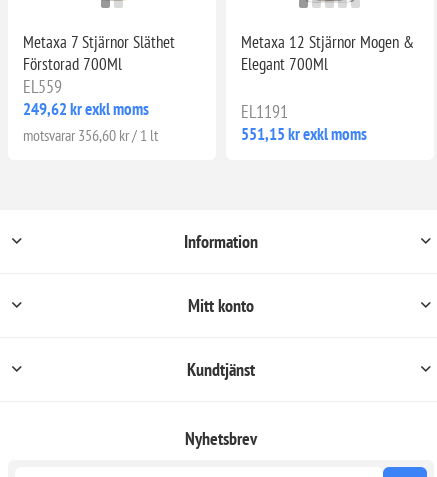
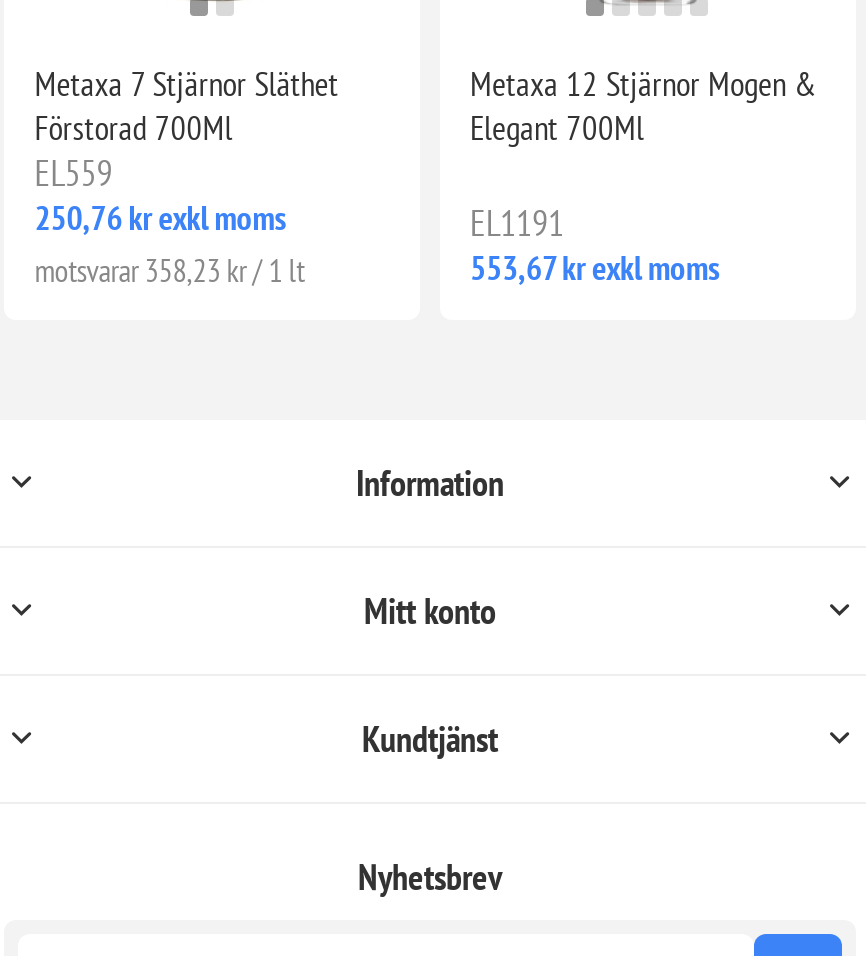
- 249,62 kr exkl moms
+ 250,76 kr exkl moms

- motsvarar 356,60 kr / 1 lt
+ motsvarar 358,23 kr / 1 lt

- 551,15 kr exkl moms
+ 553,67 kr exkl moms
